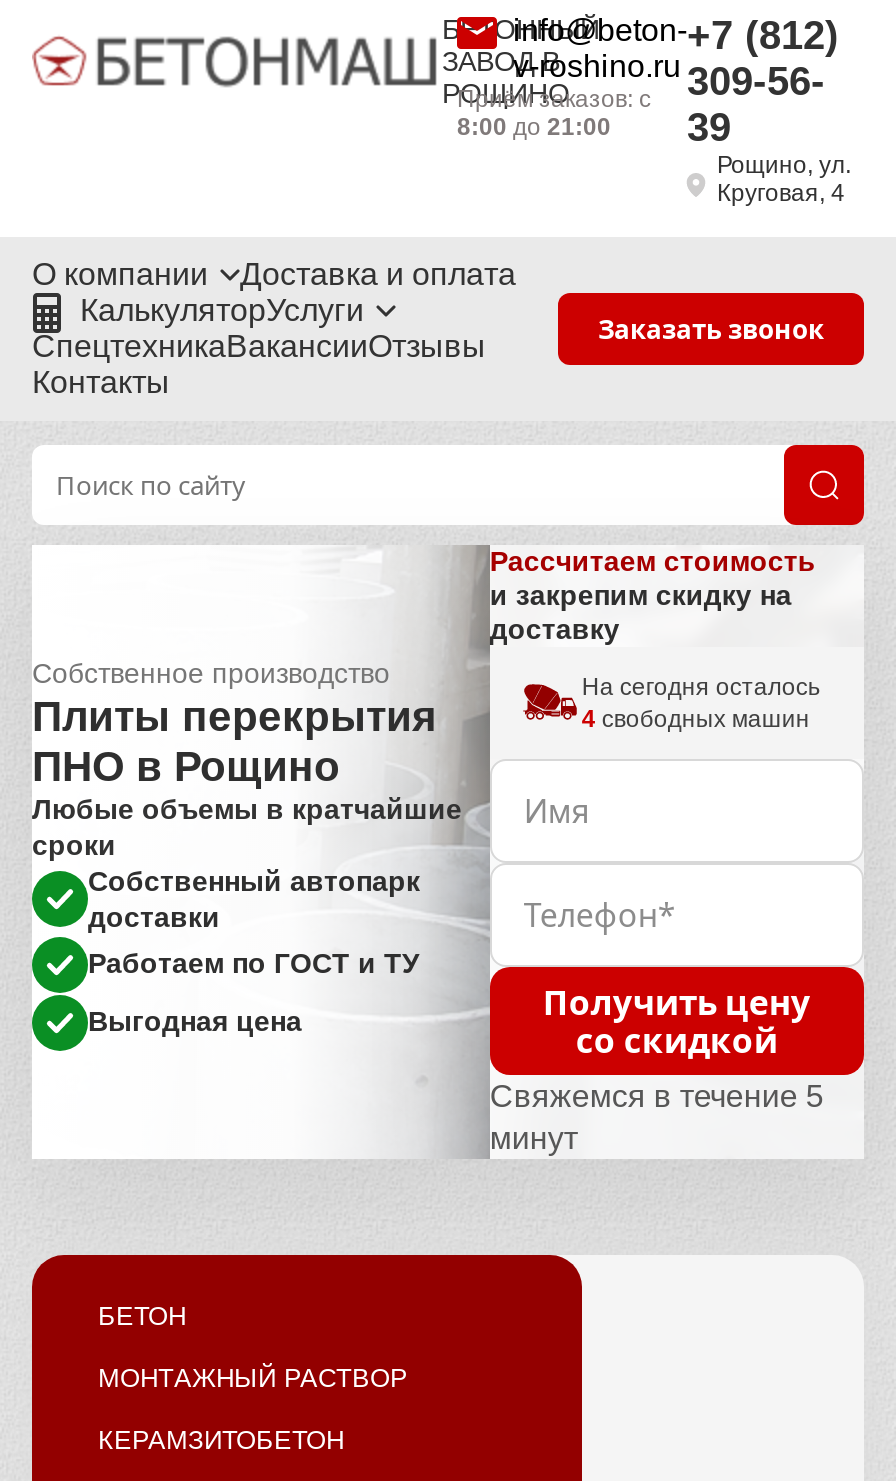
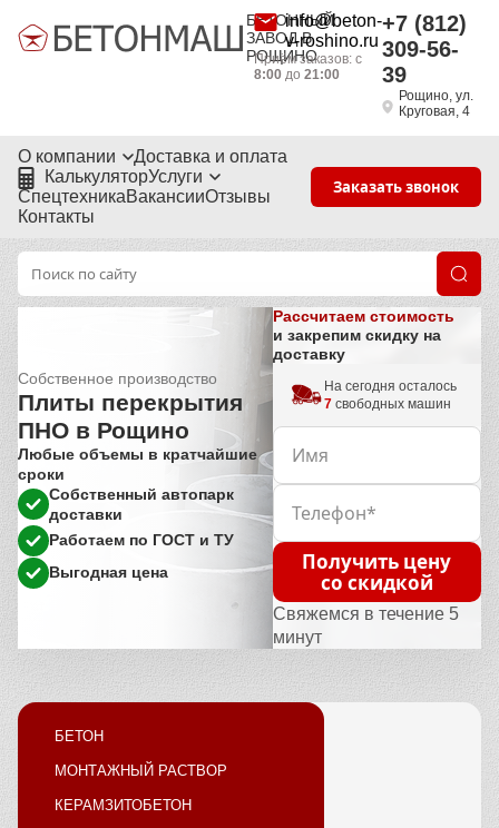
- 4 свободных машин
+ 7 свободных машин
